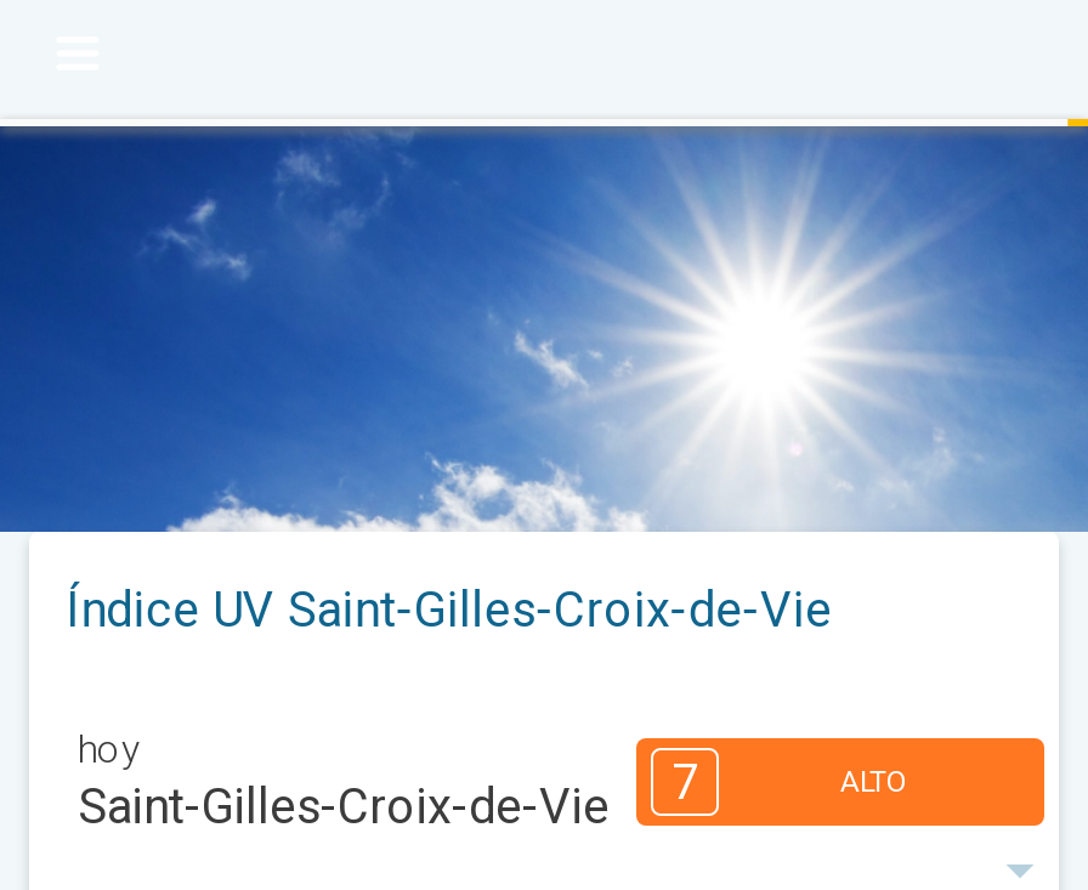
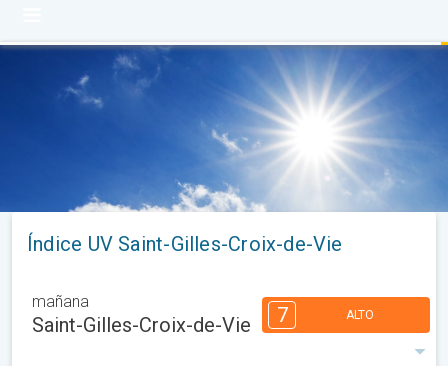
- hoy
+ mañana
